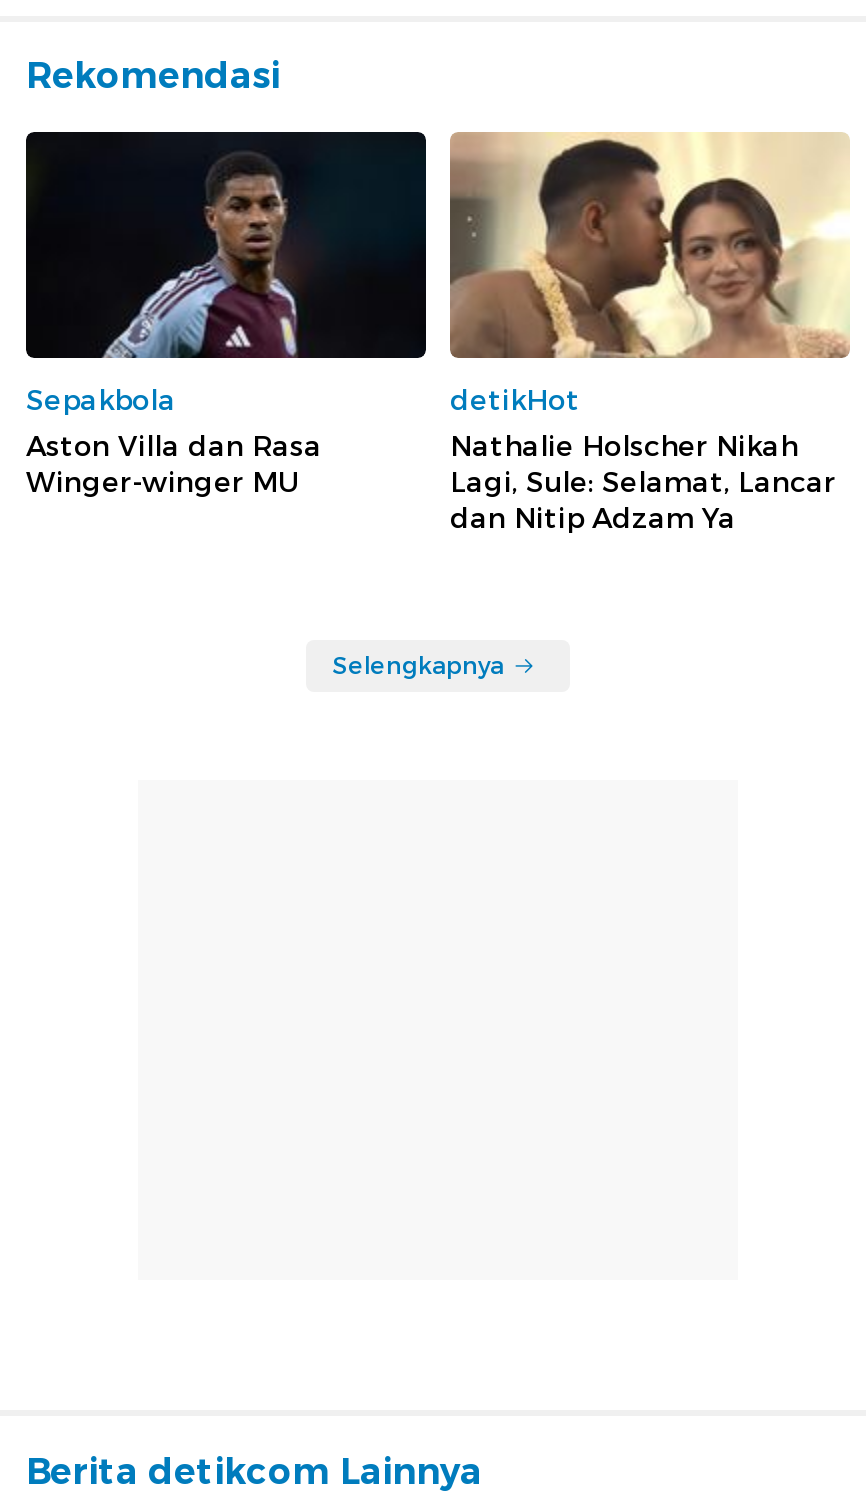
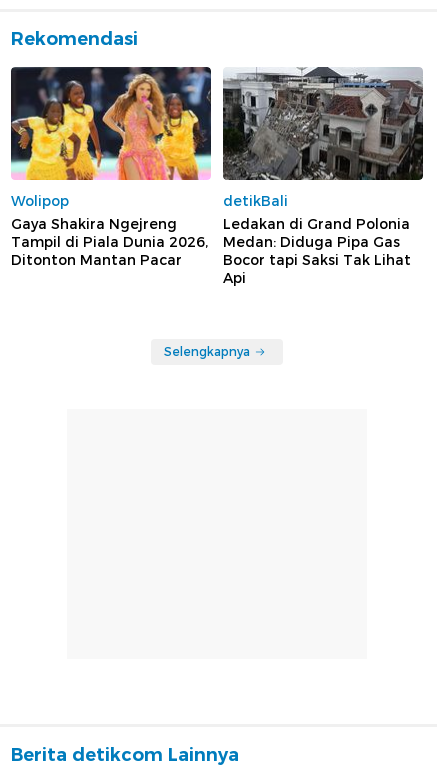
- [image]
- Sepakbola
- Aston Villa dan Rasa
- Winger-winger MU
+ [image]
+ Wolipop
+ Gaya Shakira Ngejreng
+ Tampil di Piala Dunia 2026,
+ Ditonton Mantan Pacar

- [image]
- detikHot
- Nathalie Holscher Nikah
- Lagi, Sule: Selamat, Lancar
- dan Nitip Adzam Ya
+ [image]
+ detikBali
+ Ledakan di Grand Polonia
+ Medan: Diduga Pipa Gas
+ Bocor tapi Saksi Tak Lihat
+ Api
